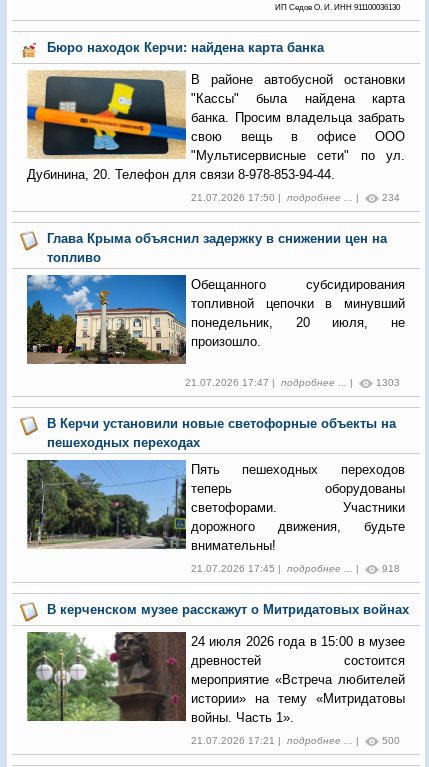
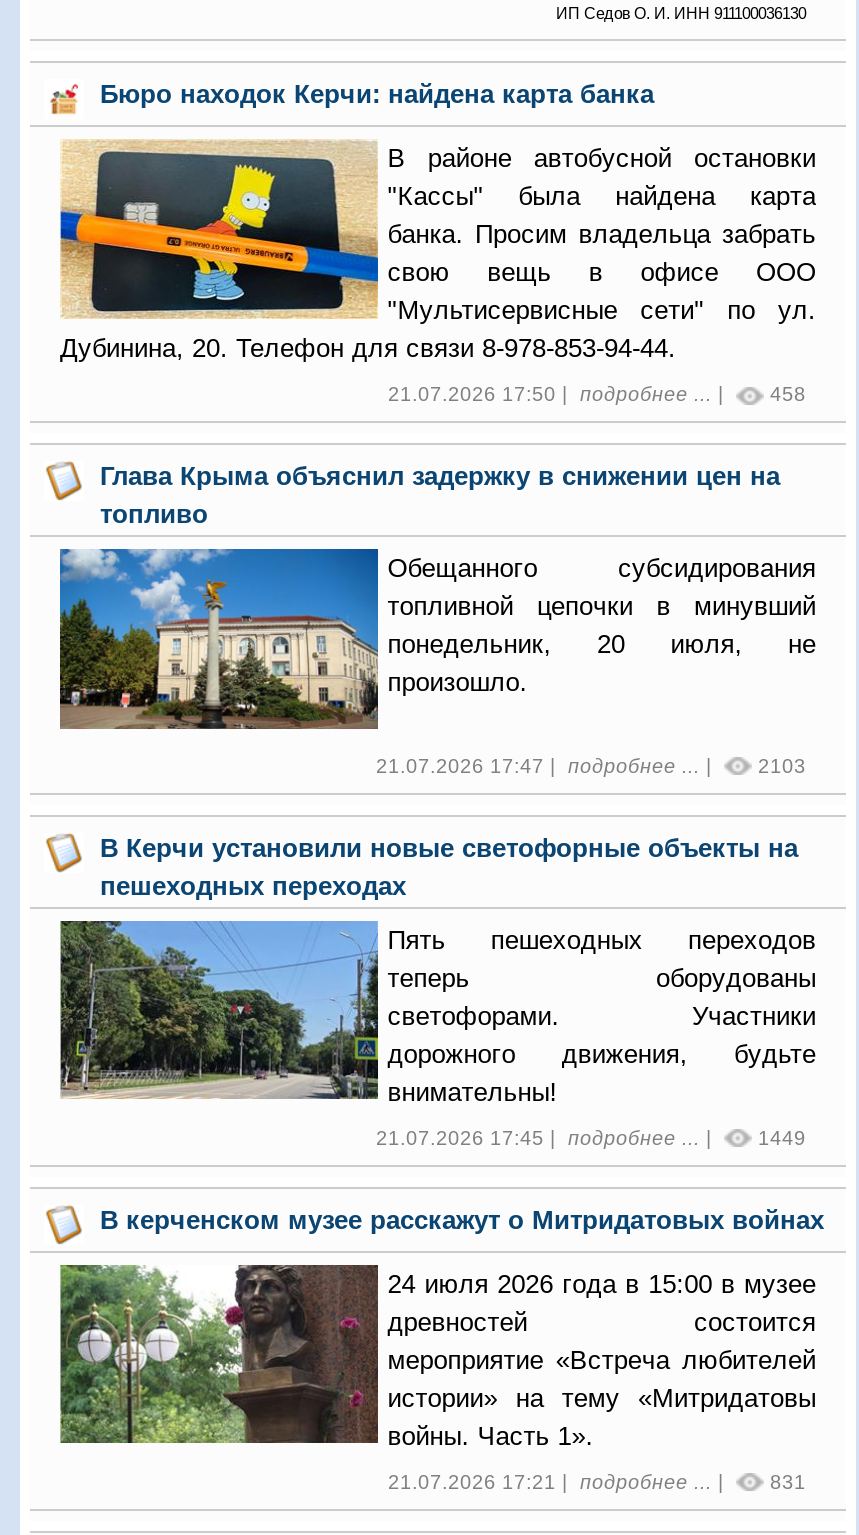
- 234
+ 458

- 1303
+ 2103

- 918
+ 1449

- 500
+ 831
